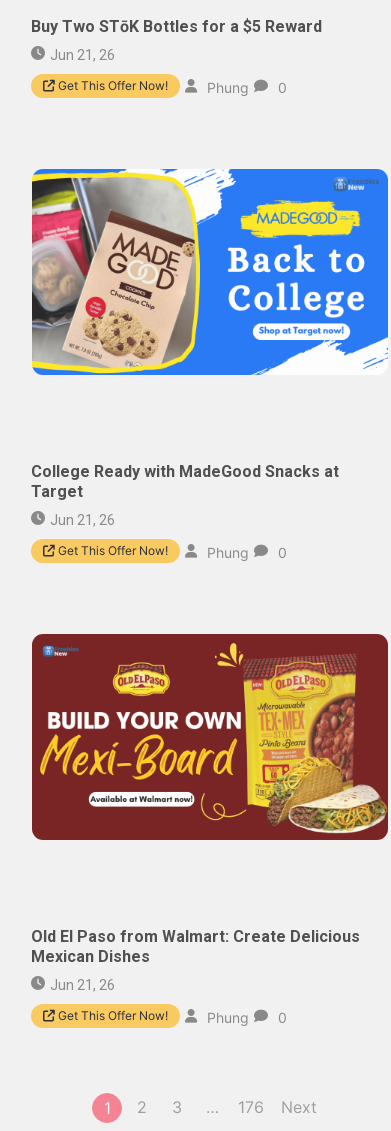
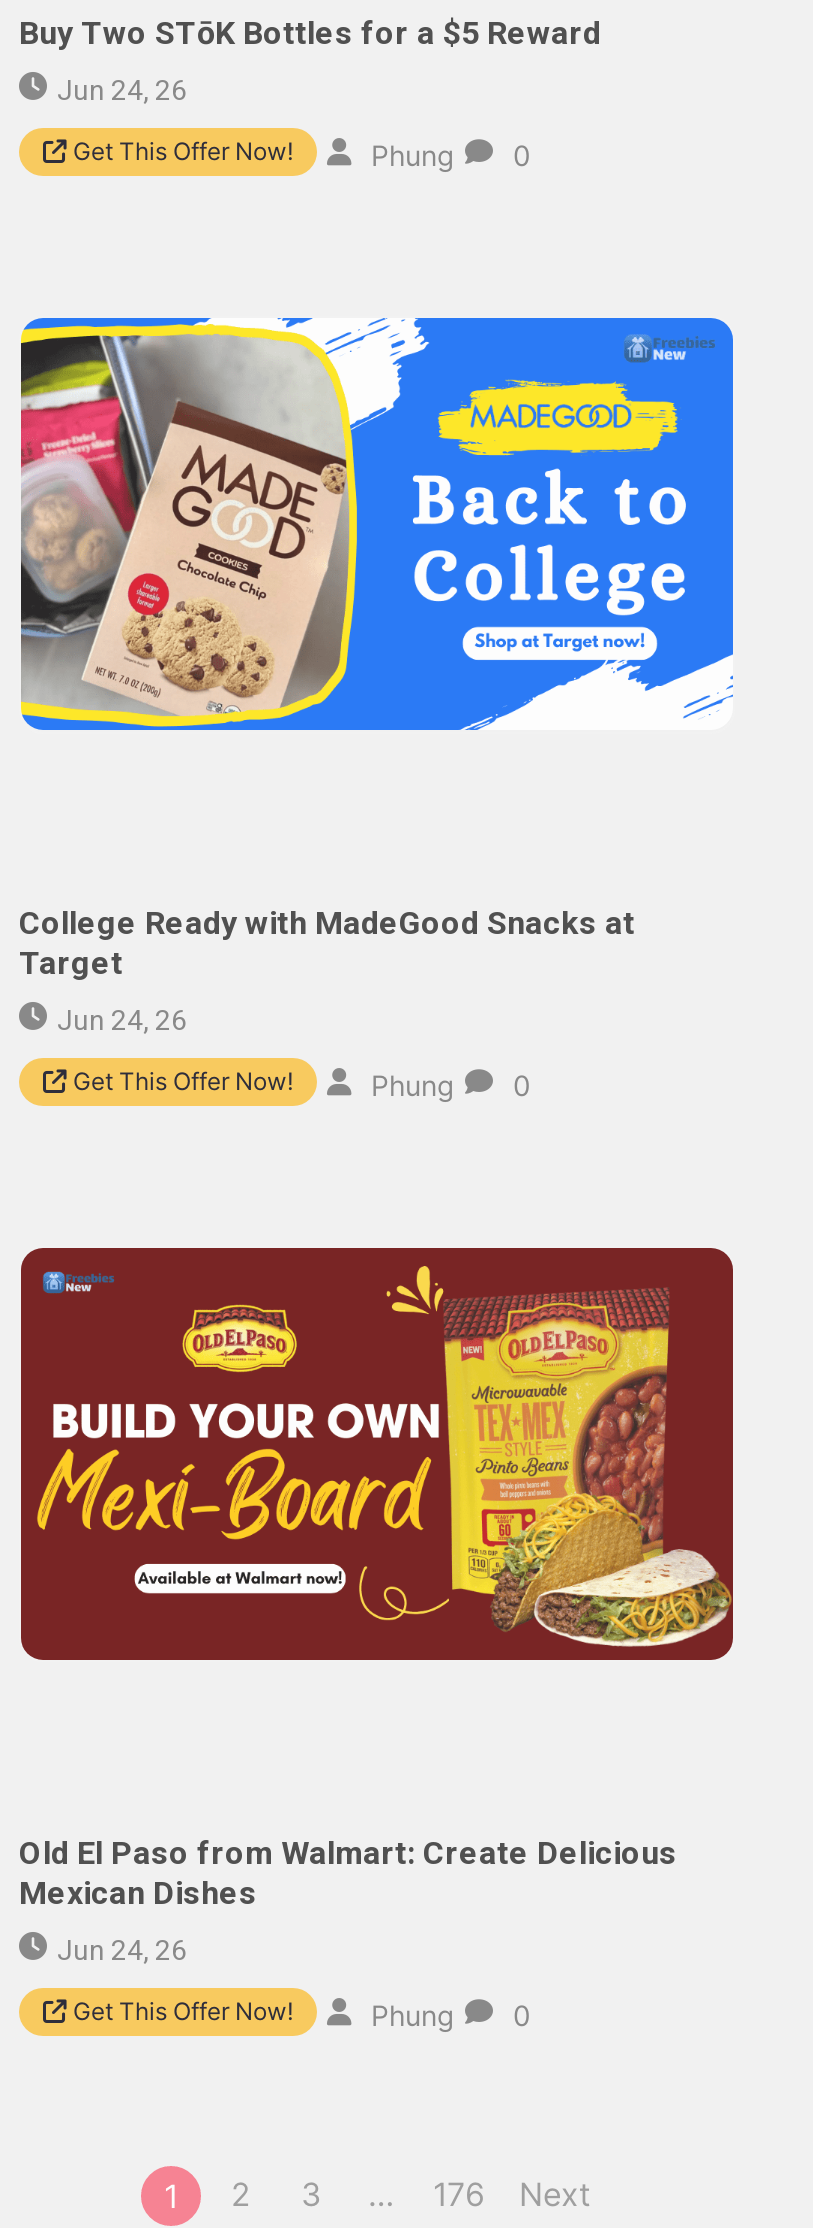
- Jun 21, 26
+ Jun 24, 26

- Jun 21, 26
+ Jun 24, 26

- Jun 21, 26
+ Jun 24, 26
